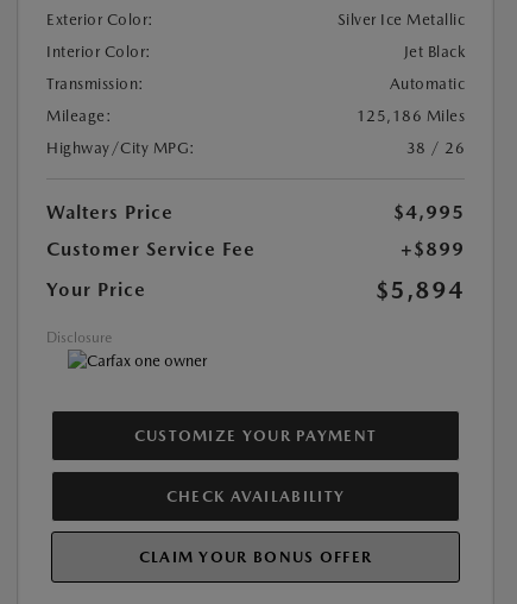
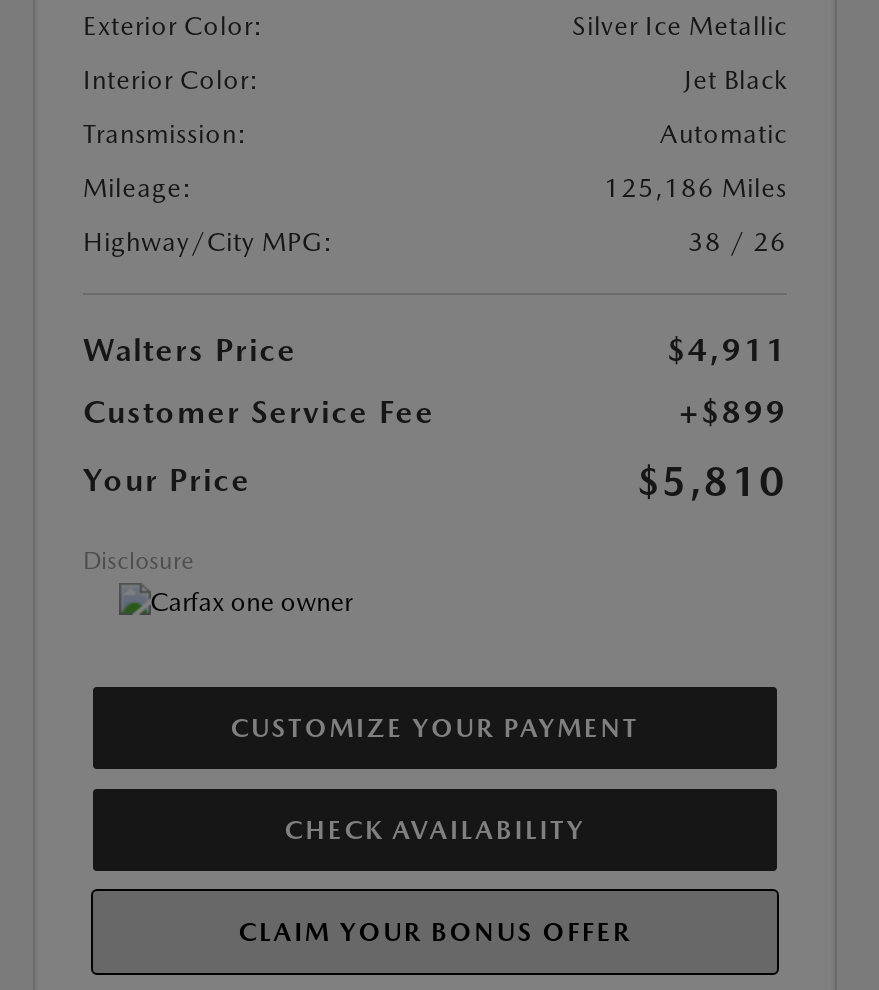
- $4,995
+ $4,911

- $5,894
+ $5,810
